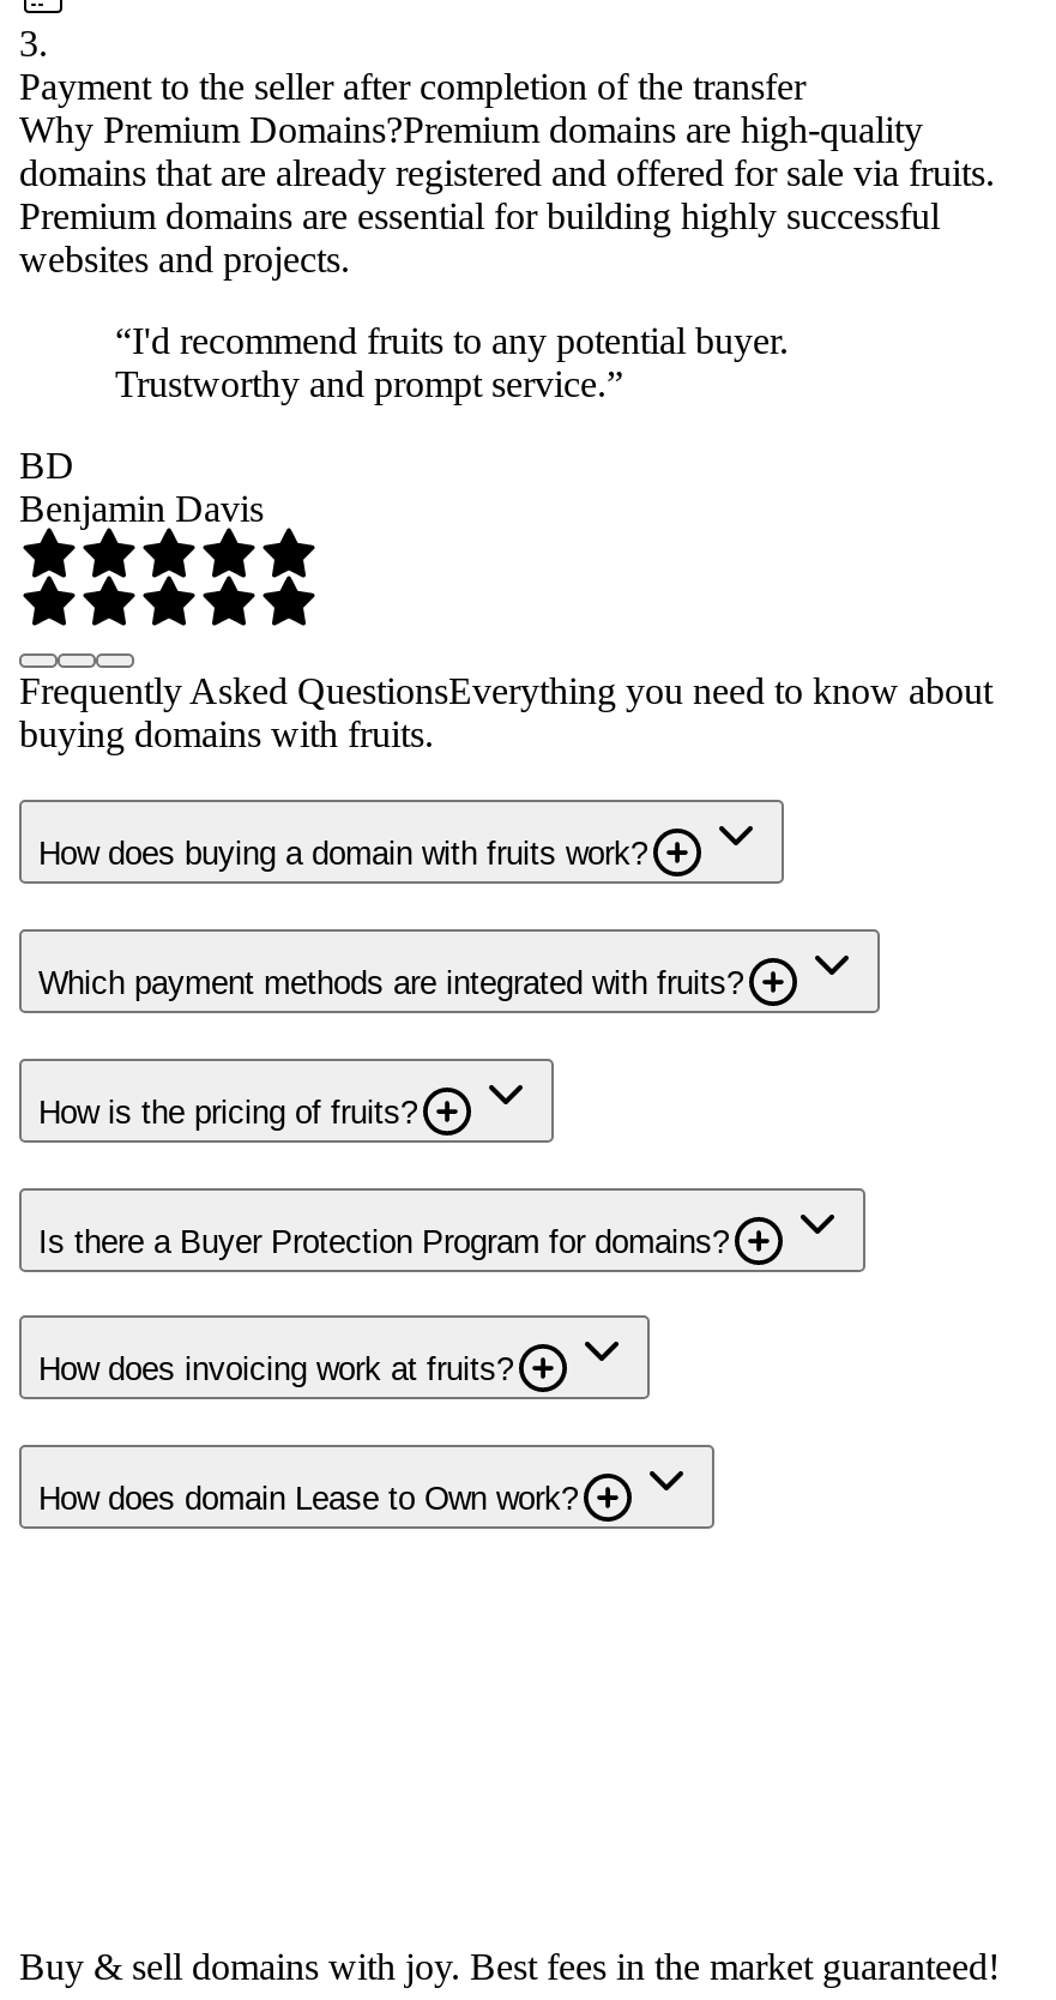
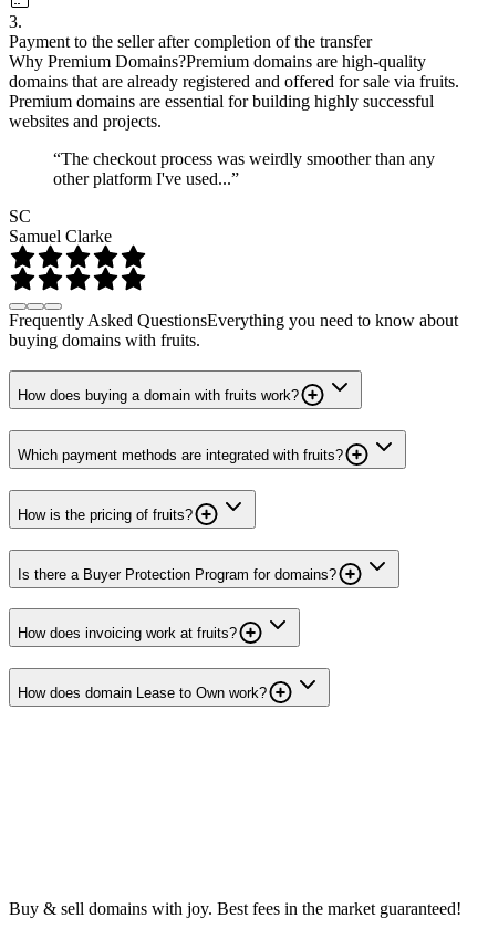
- “I'd recommend fruits to any potential buyer.
- Trustworthy and prompt service.”
+ “The checkout process was weirdly smoother than any
+ other platform I've used...”

- BD
- Benjamin Davis
+ SC
+ Samuel Clarke
